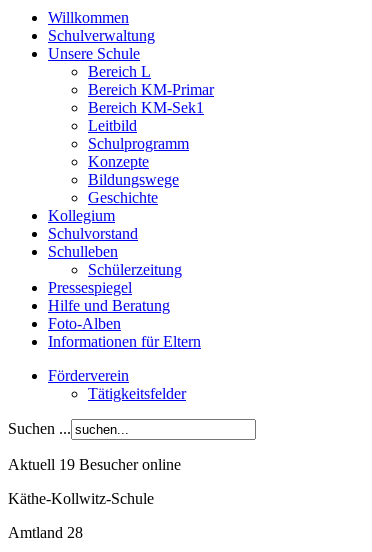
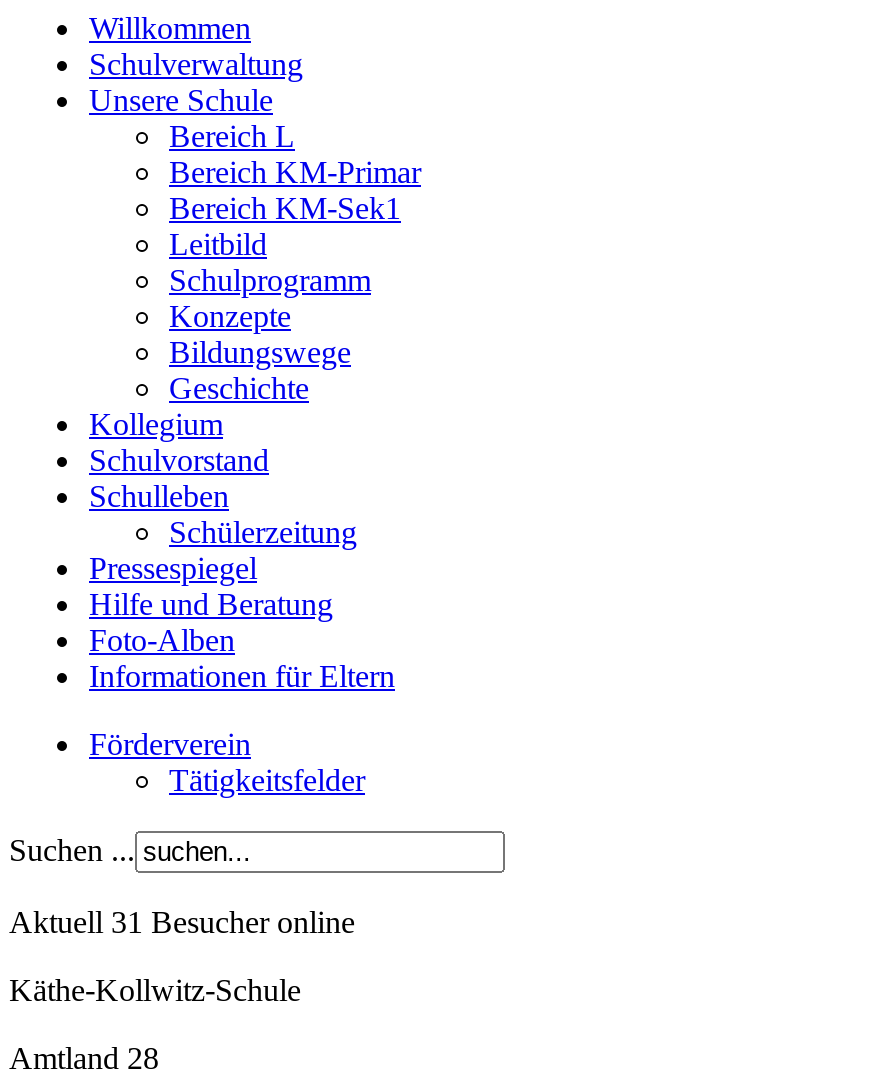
- Aktuell 19 Besucher online
+ Aktuell 31 Besucher online
